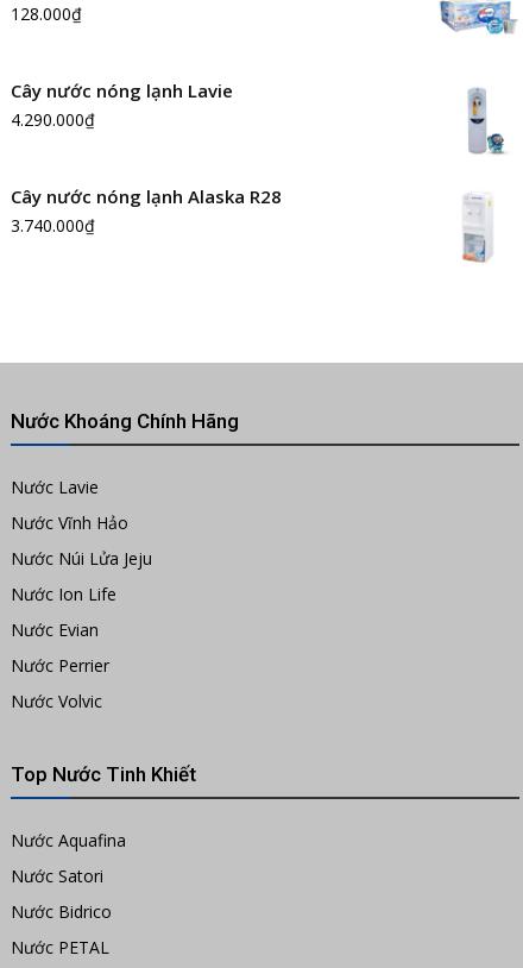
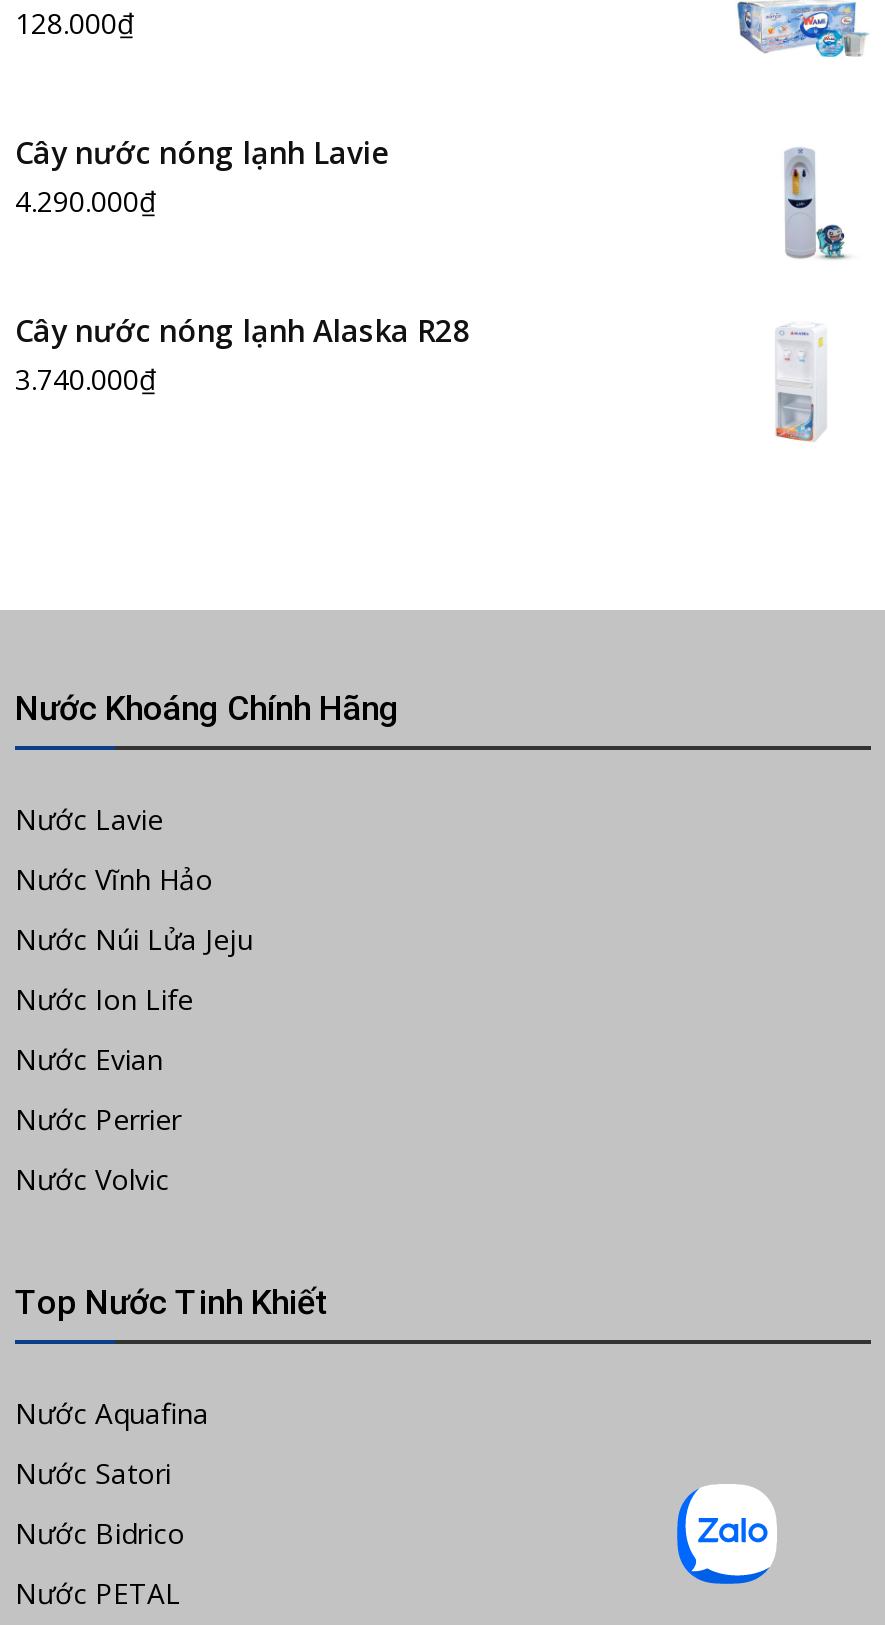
+ [image]
